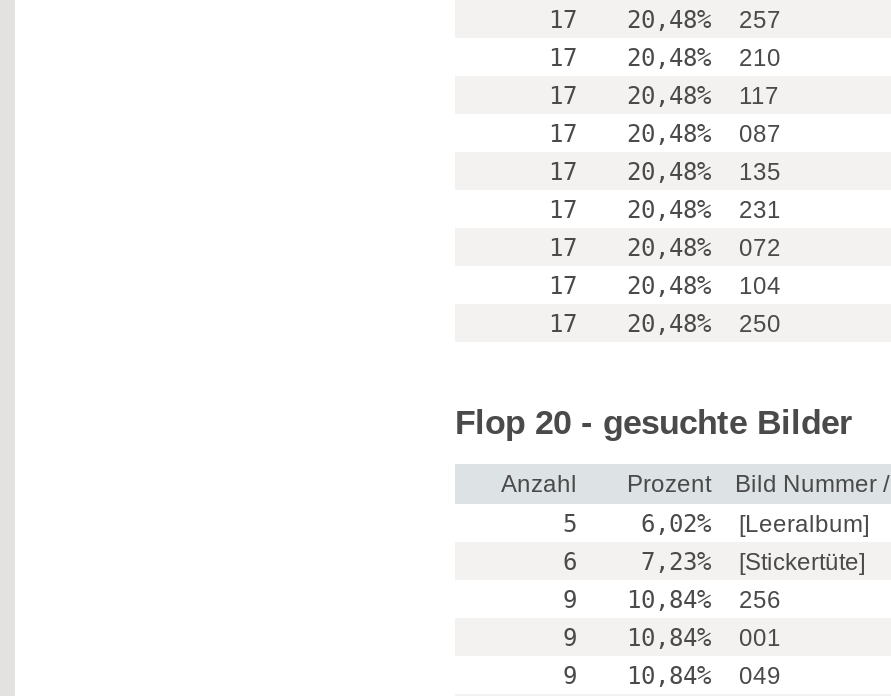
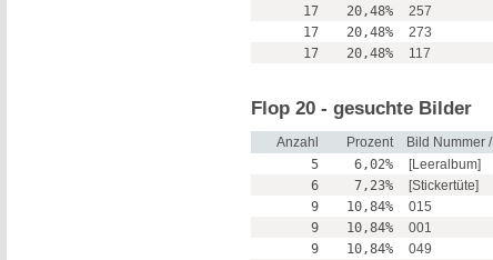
- 17 20,48% 210
+ 17 20,48% 273

- 17
- 20,48%
- 087
- 17
- 20,48%
- 135
- 17
- 20,48%
- 231
- 17
- 20,48%
- 072
- 17
- 20,48%
- 104
- 17
- 20,48%
- 250

- 9 10,84% 256
+ 9 10,84% 015
